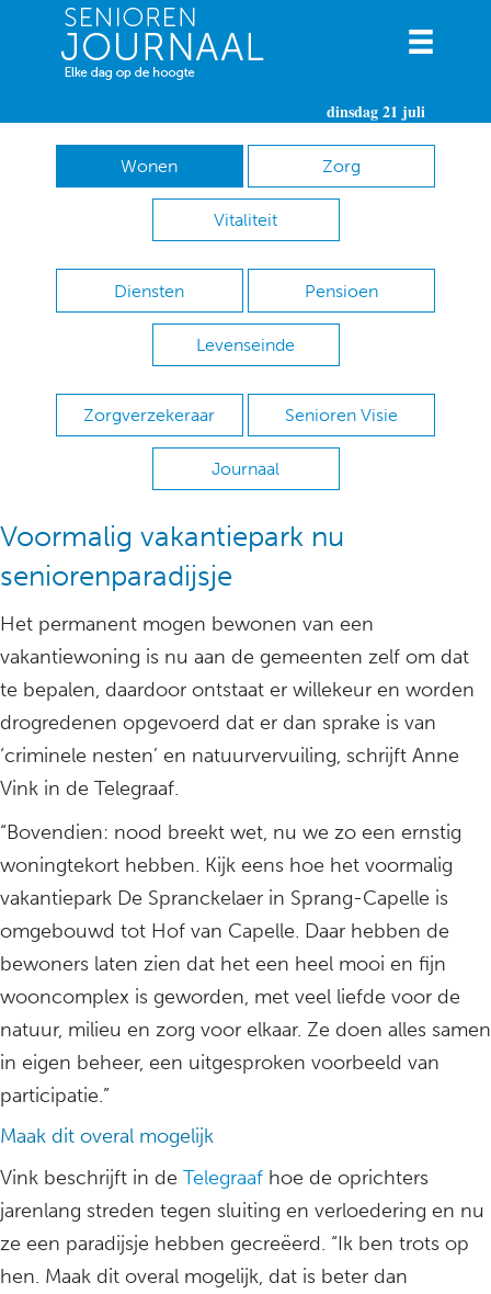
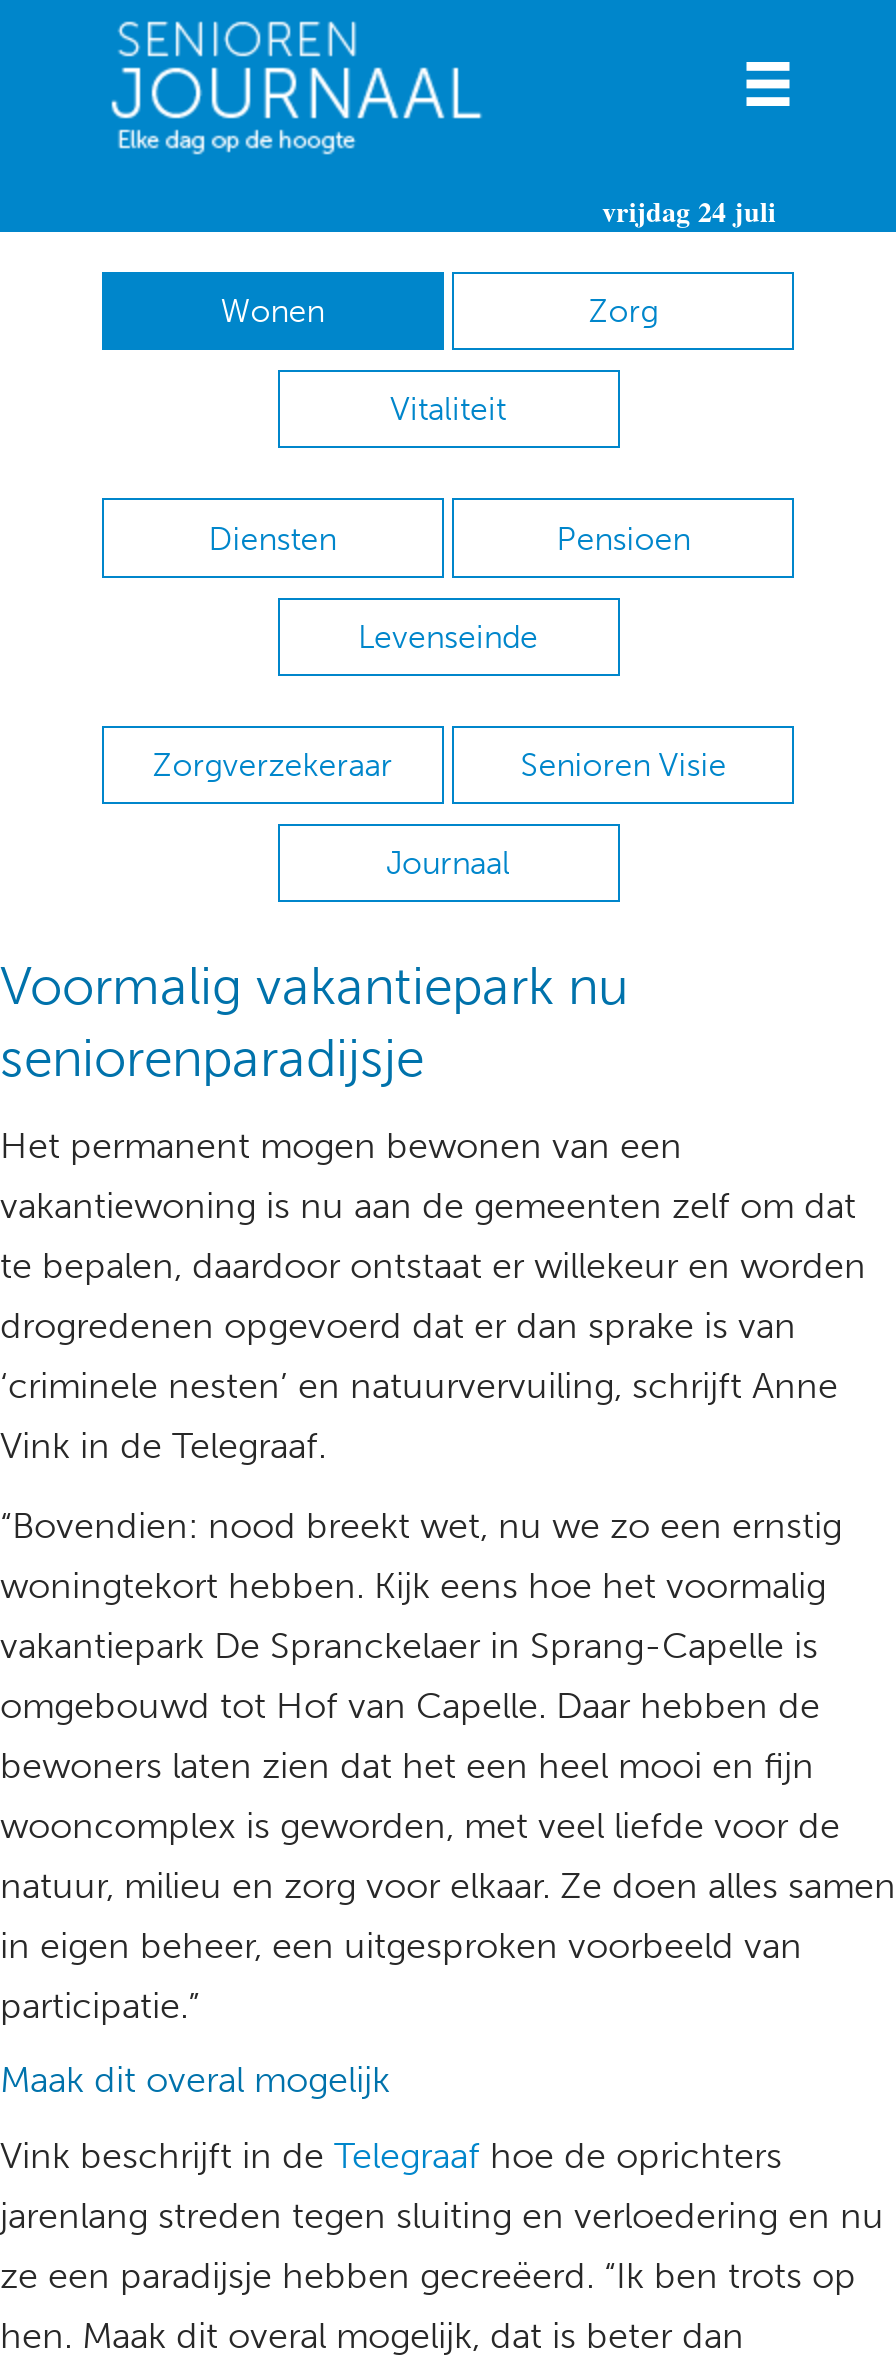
- dinsdag 21 juli
+ vrijdag 24 juli
